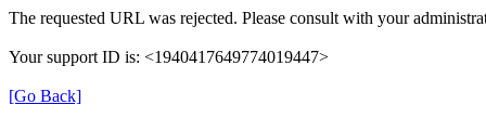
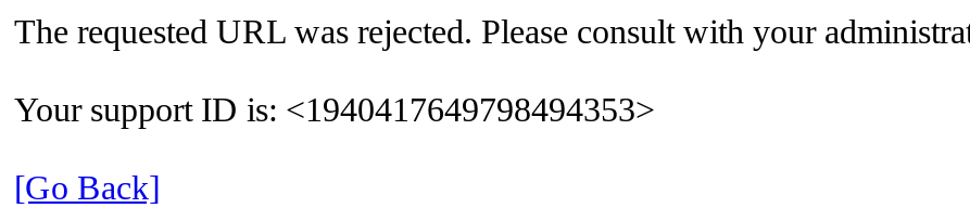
- Your support ID is: <1940417649774019447>
+ Your support ID is: <1940417649798494353>
